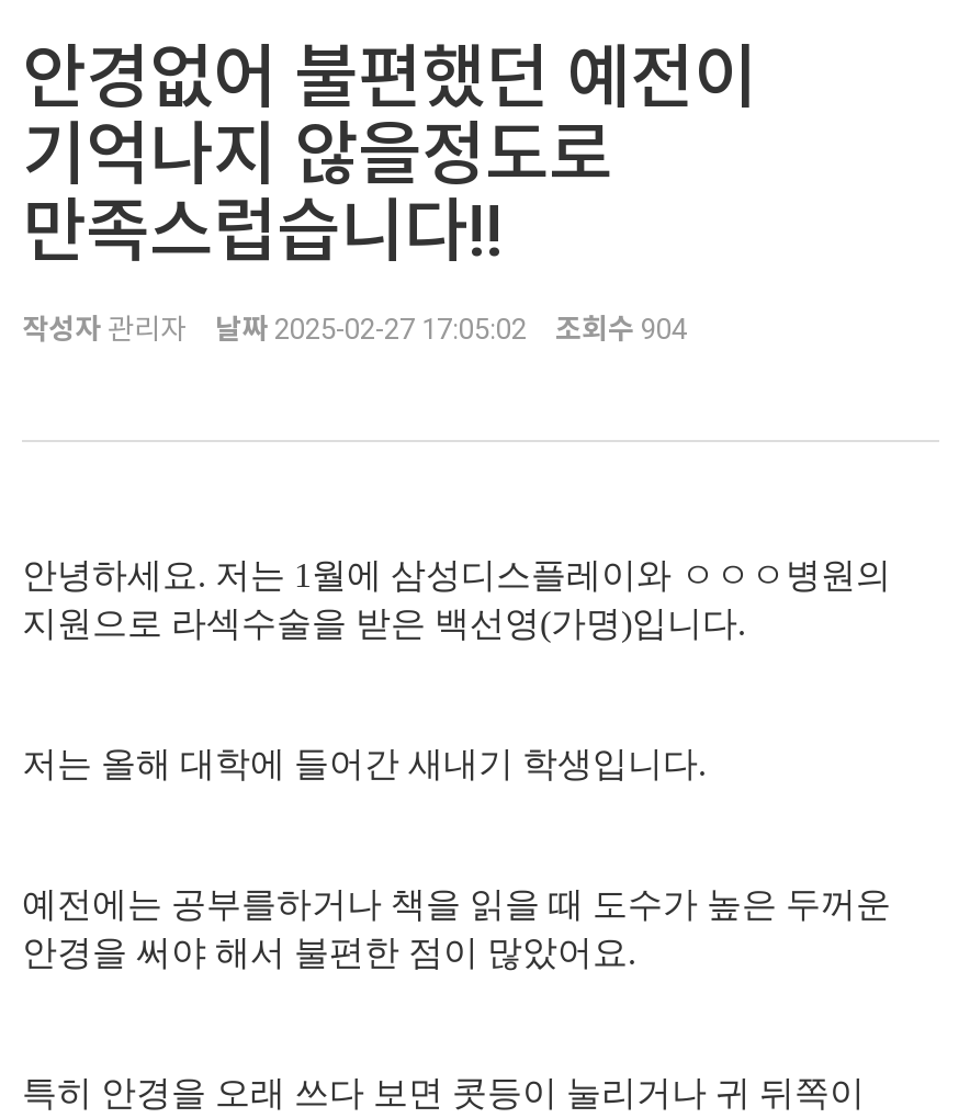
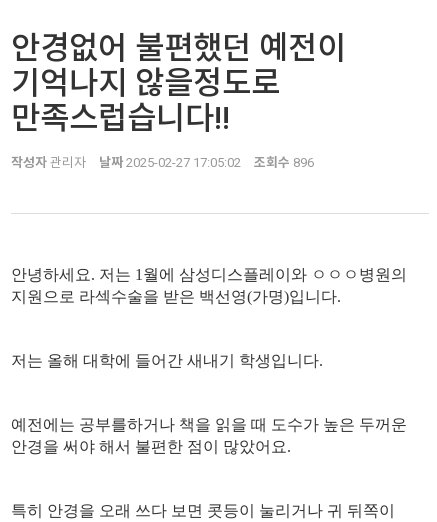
- 작성자 관리자 날짜 2025-02-27 17:05:02 조회수 904
+ 작성자 관리자 날짜 2025-02-27 17:05:02 조회수 896
